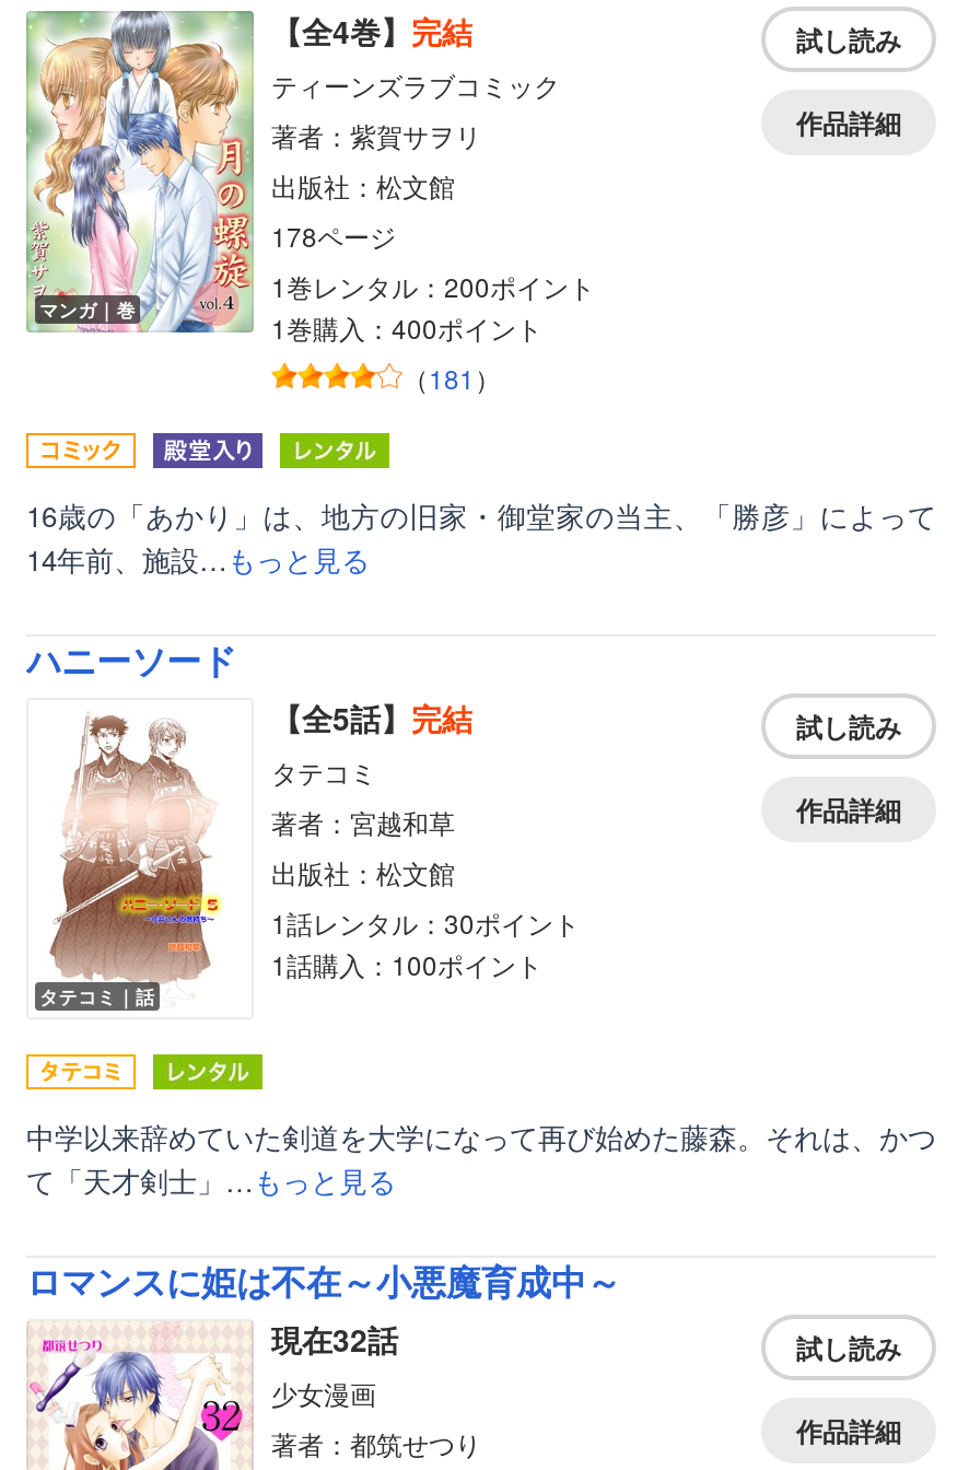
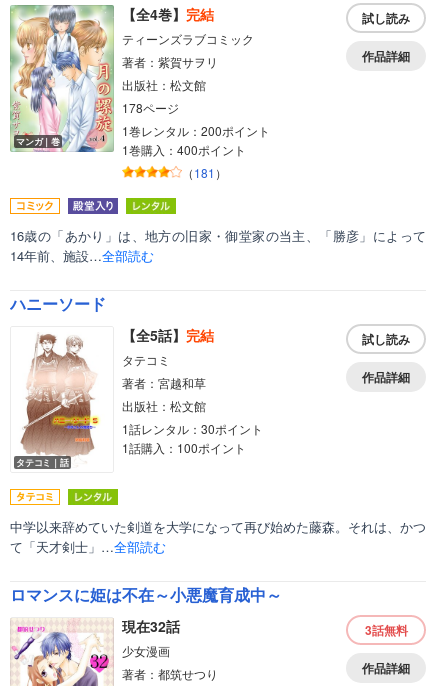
- 14年前、施設…もっと見る
+ 14年前、施設…全部読む

- て「天才剣士」…もっと見る
+ て「天才剣士」…全部読む

- 試し読み
+ 3話無料
